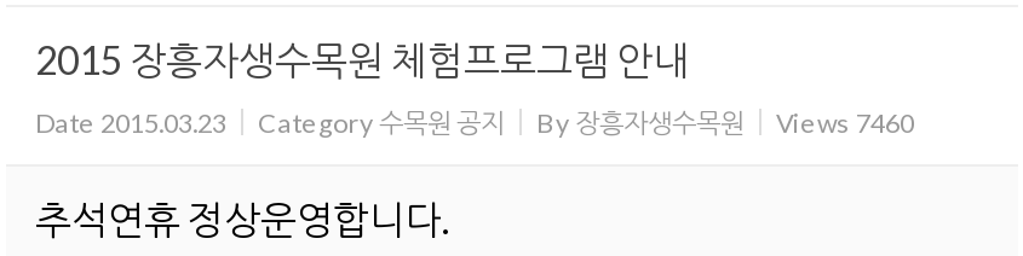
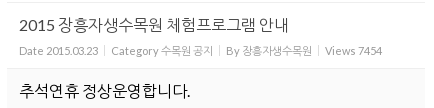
- Date 2015.03.23 Category 수목원 공지 By 장흥자생수목원 Views 7460
+ Date 2015.03.23 Category 수목원 공지 By 장흥자생수목원 Views 7454
